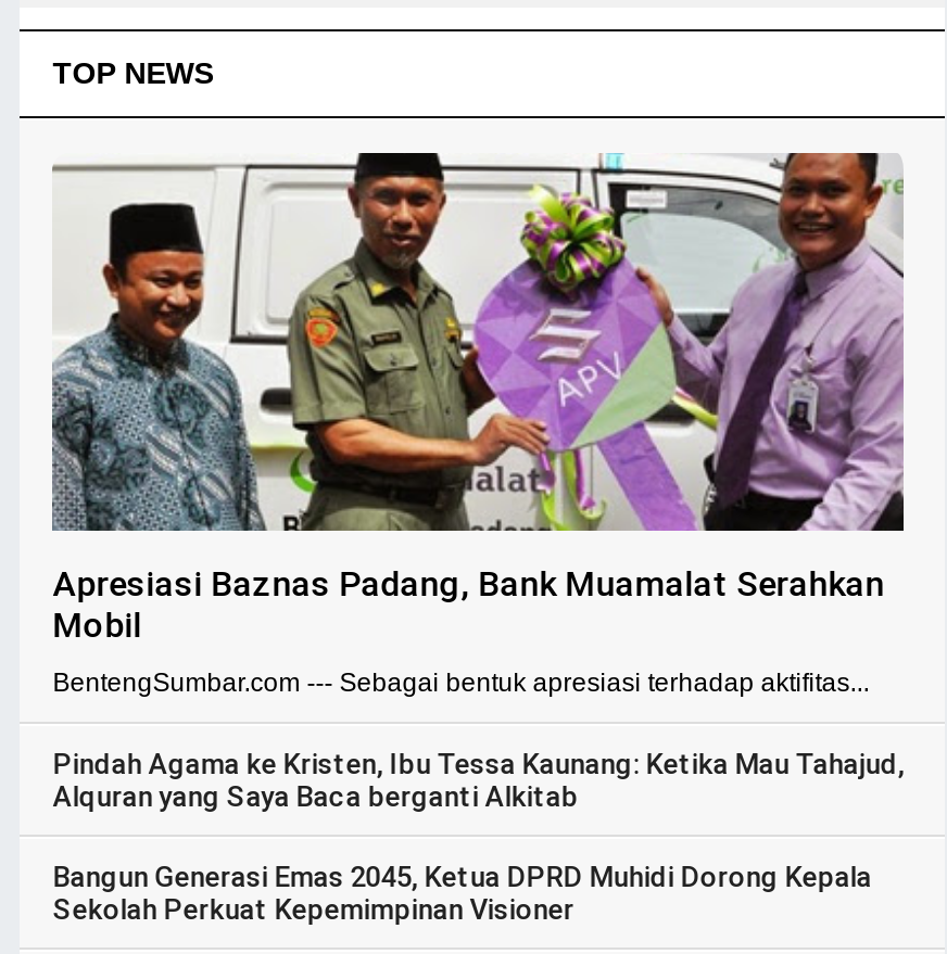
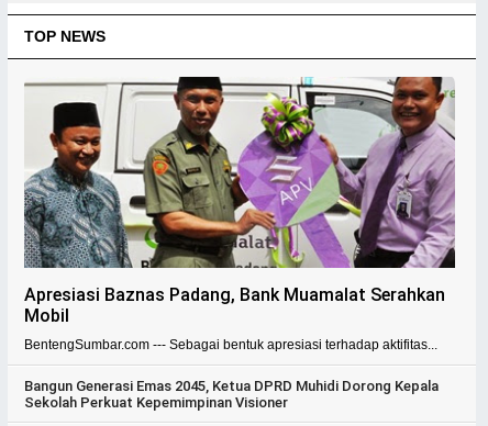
- Pindah Agama ke Kristen, Ibu Tessa Kaunang: Ketika Mau Tahajud,
- Alquran yang Saya Baca berganti Alkitab
